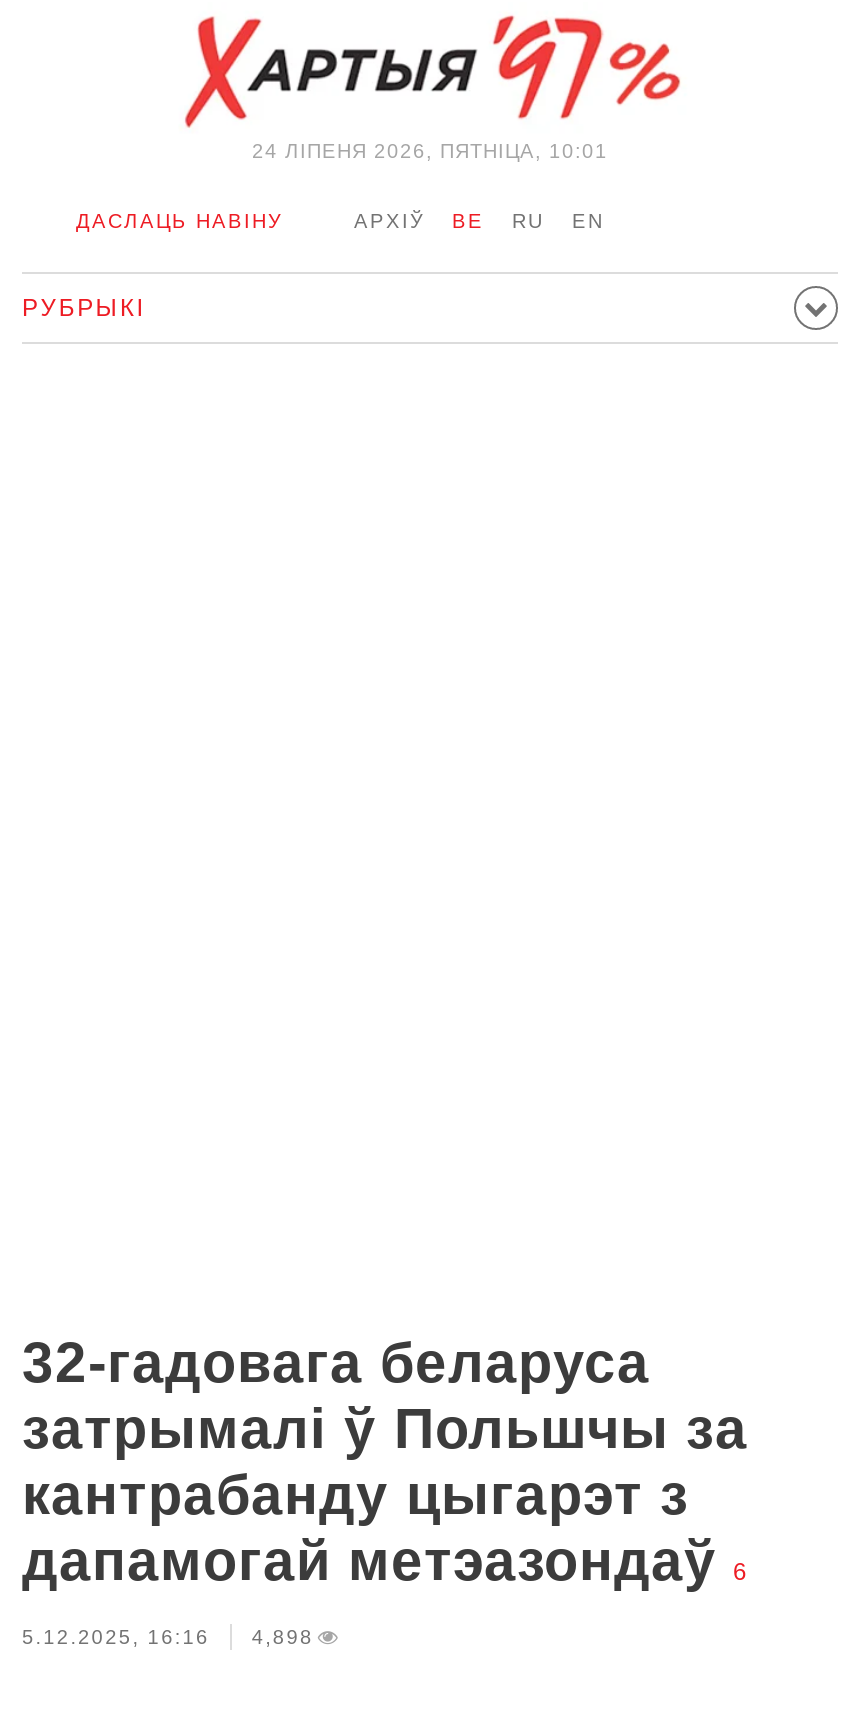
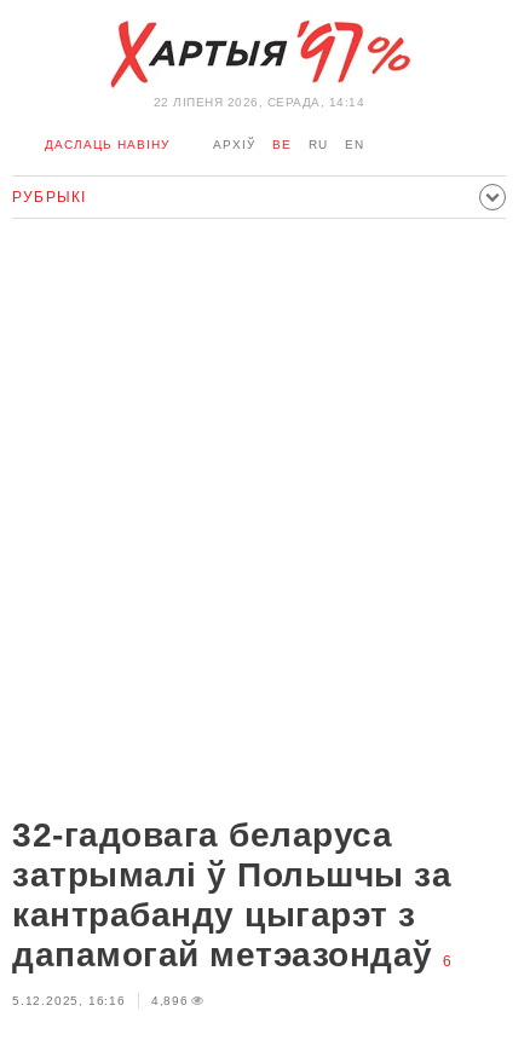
- 24 ЛIПЕНЯ 2026, ПЯТНІЦА, 10:01
+ 22 ЛIПЕНЯ 2026, СЕРАДА, 14:14

- 5.12.2025, 16:16 4,898
+ 5.12.2025, 16:16 4,896
